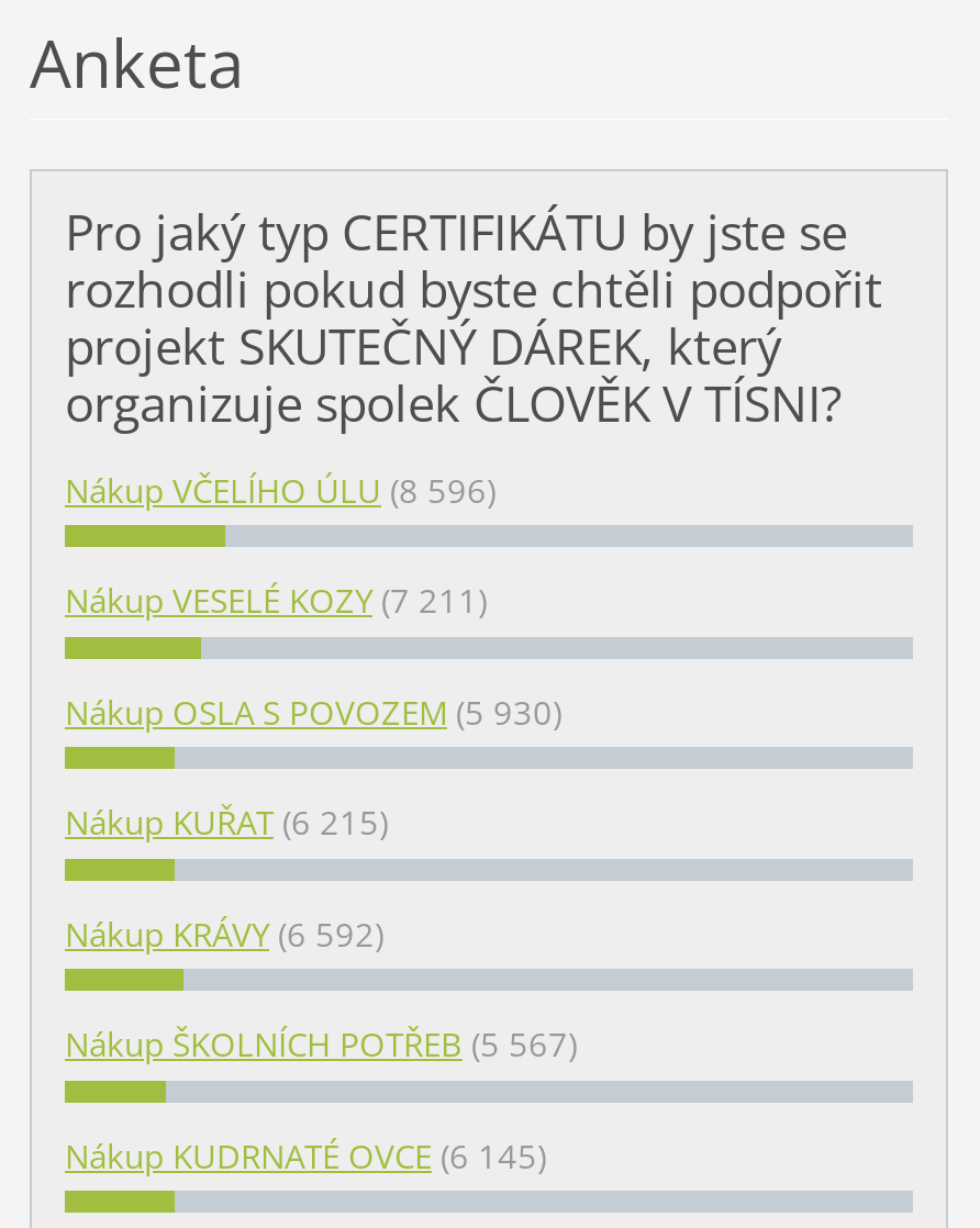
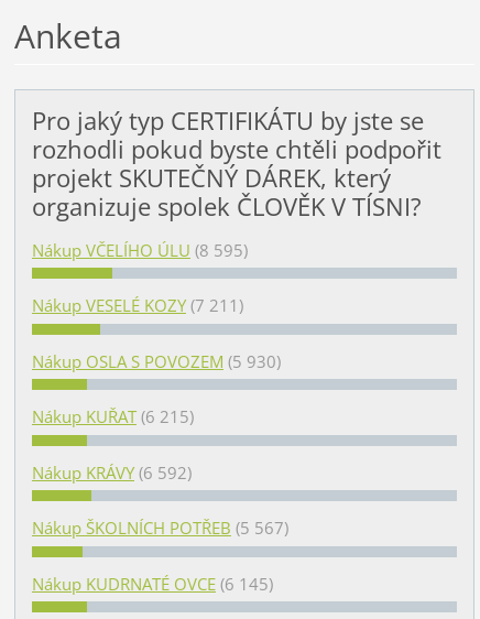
- Nákup VČELÍHO ÚLU (8 596)
+ Nákup VČELÍHO ÚLU (8 595)
